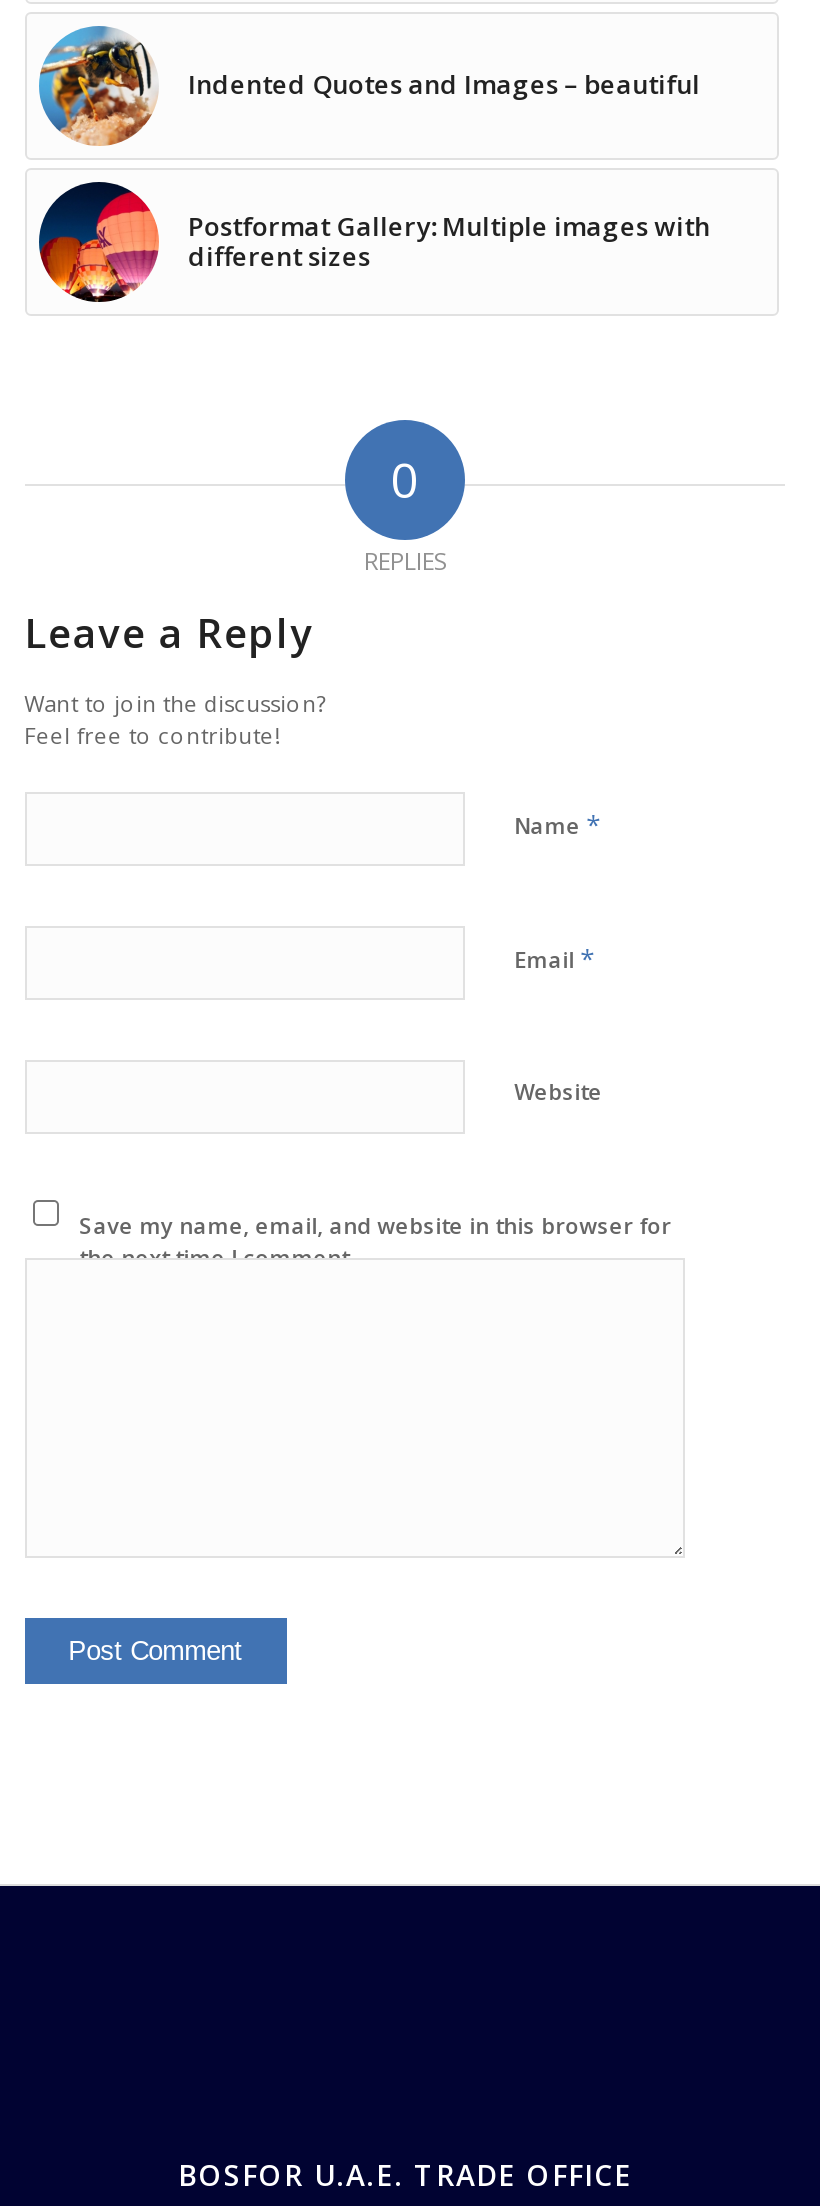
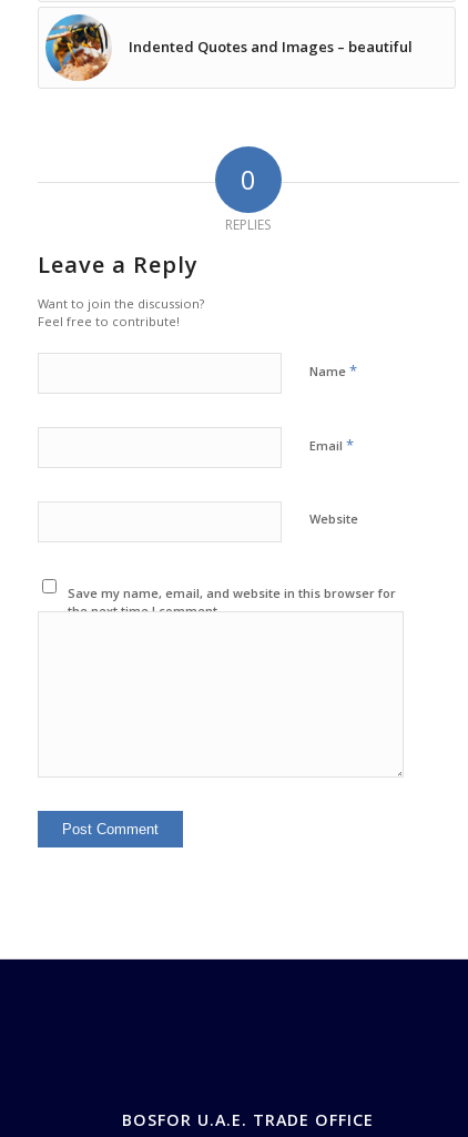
- [image]
- Postformat Gallery: Multiple images with
- different sizes
